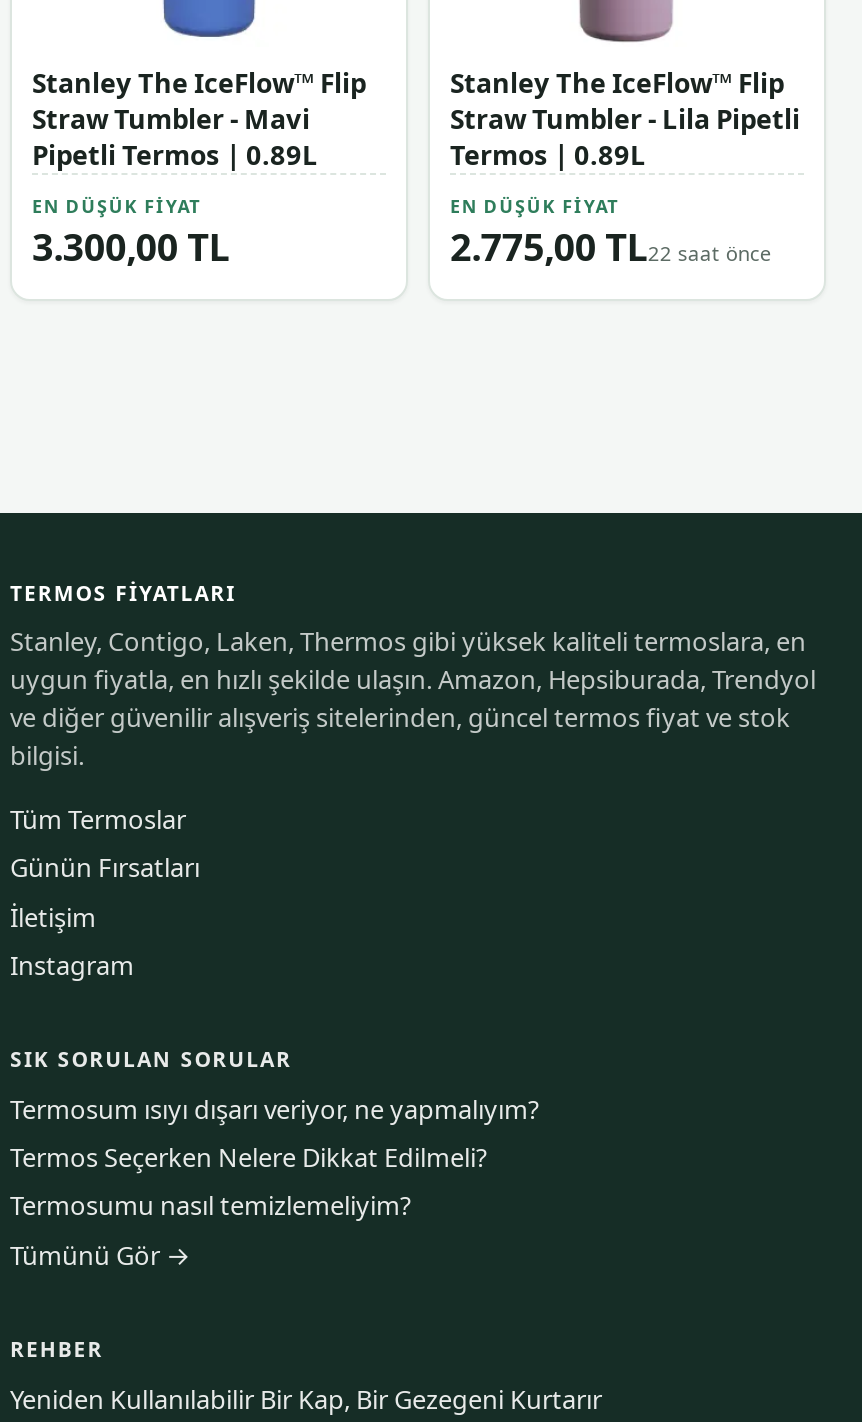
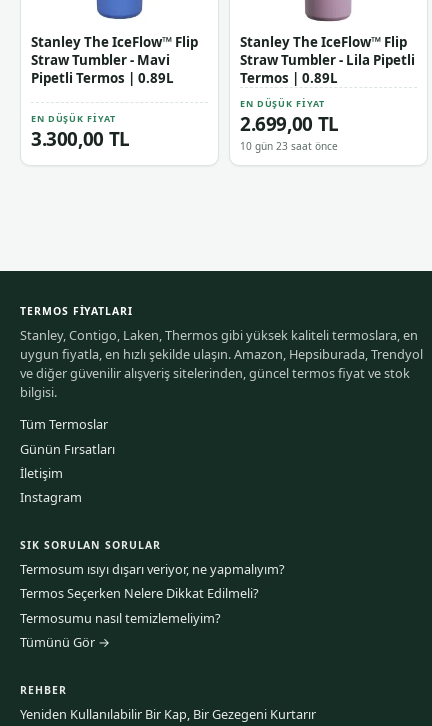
- 2.775,00 TL22 saat önce
+ 2.699,00 TL
+ 10 gün 23 saat önce
